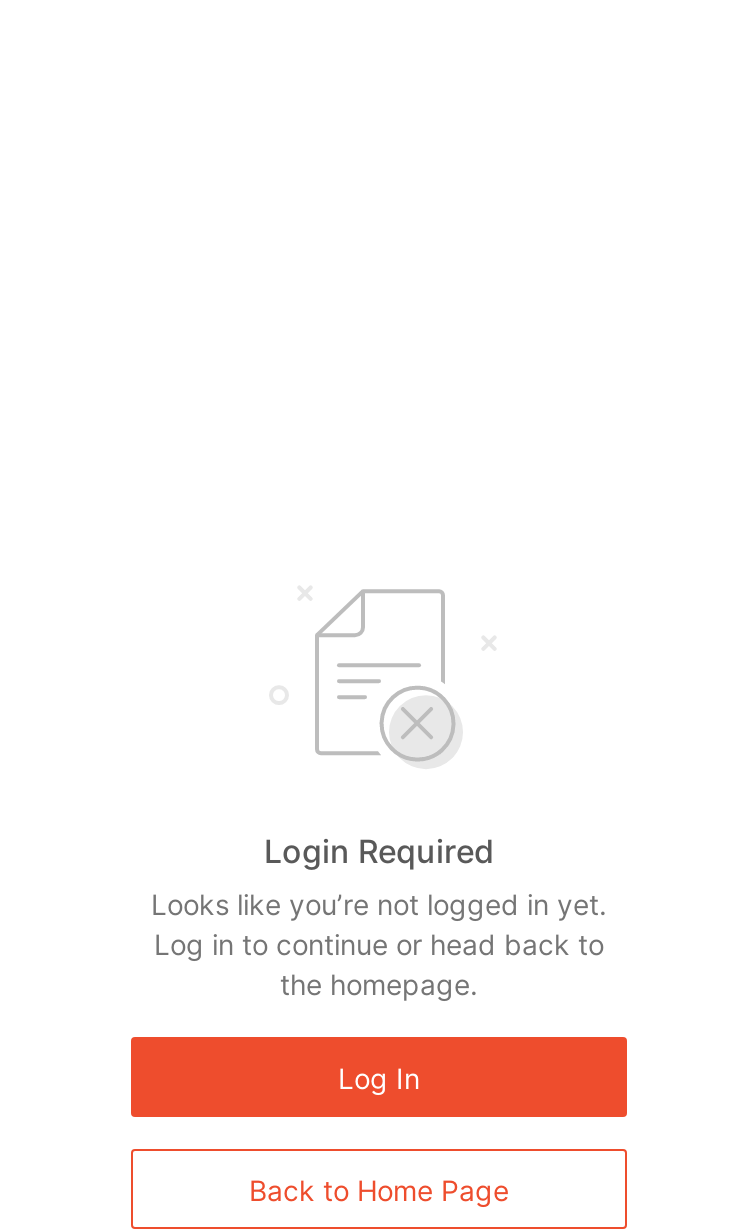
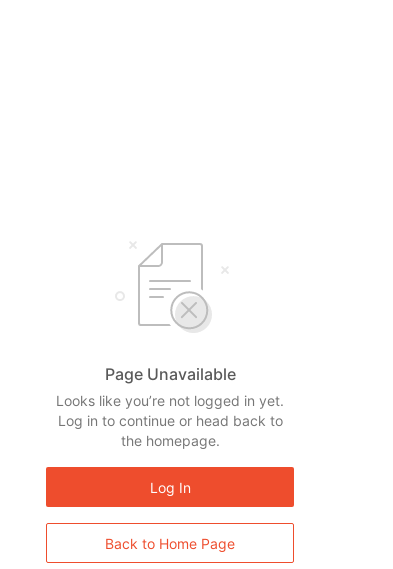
- Login Required
+ Page Unavailable
